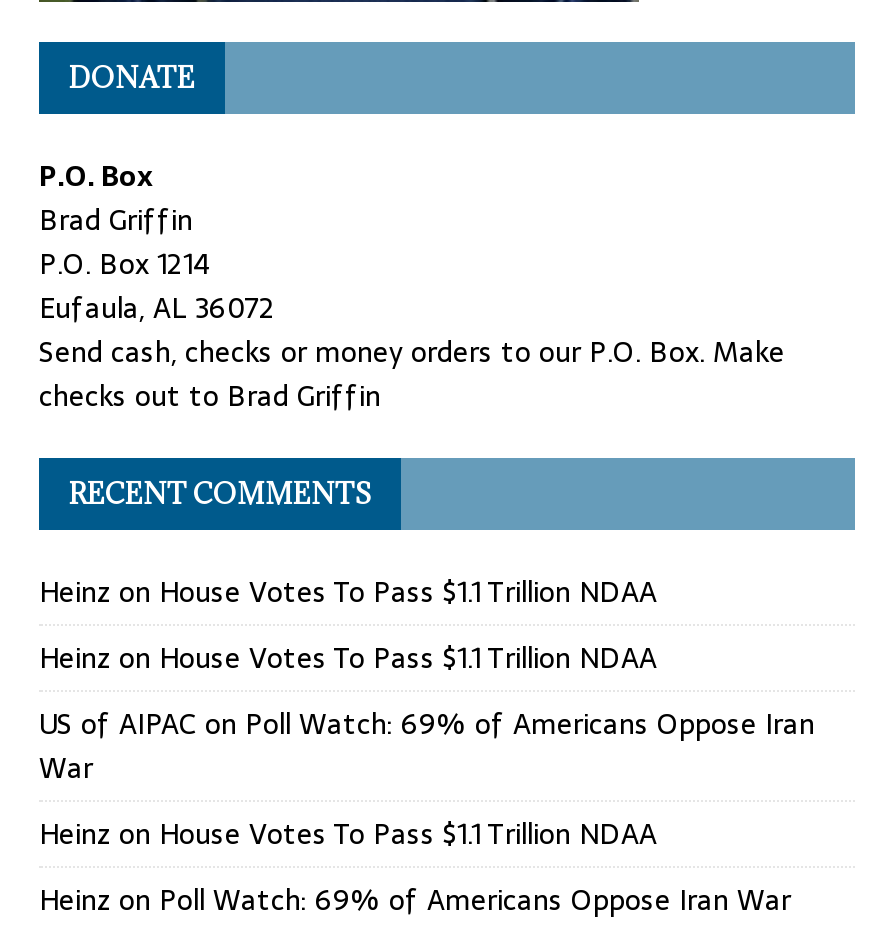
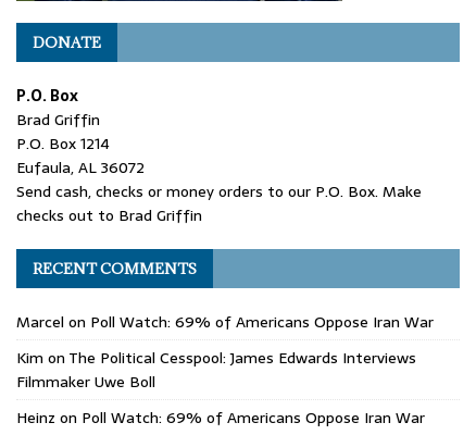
- Heinz on House Votes To Pass $1.1 Trillion NDAA
- Heinz on House Votes To Pass $1.1 Trillion NDAA
- US of AIPAC on Poll Watch: 69% of Americans Oppose Iran
- War
- Heinz on House Votes To Pass $1.1 Trillion NDAA
+ Marcel on Poll Watch: 69% of Americans Oppose Iran War
+ Kim on The Political Cesspool: James Edwards Interviews
+ Filmmaker Uwe Boll
